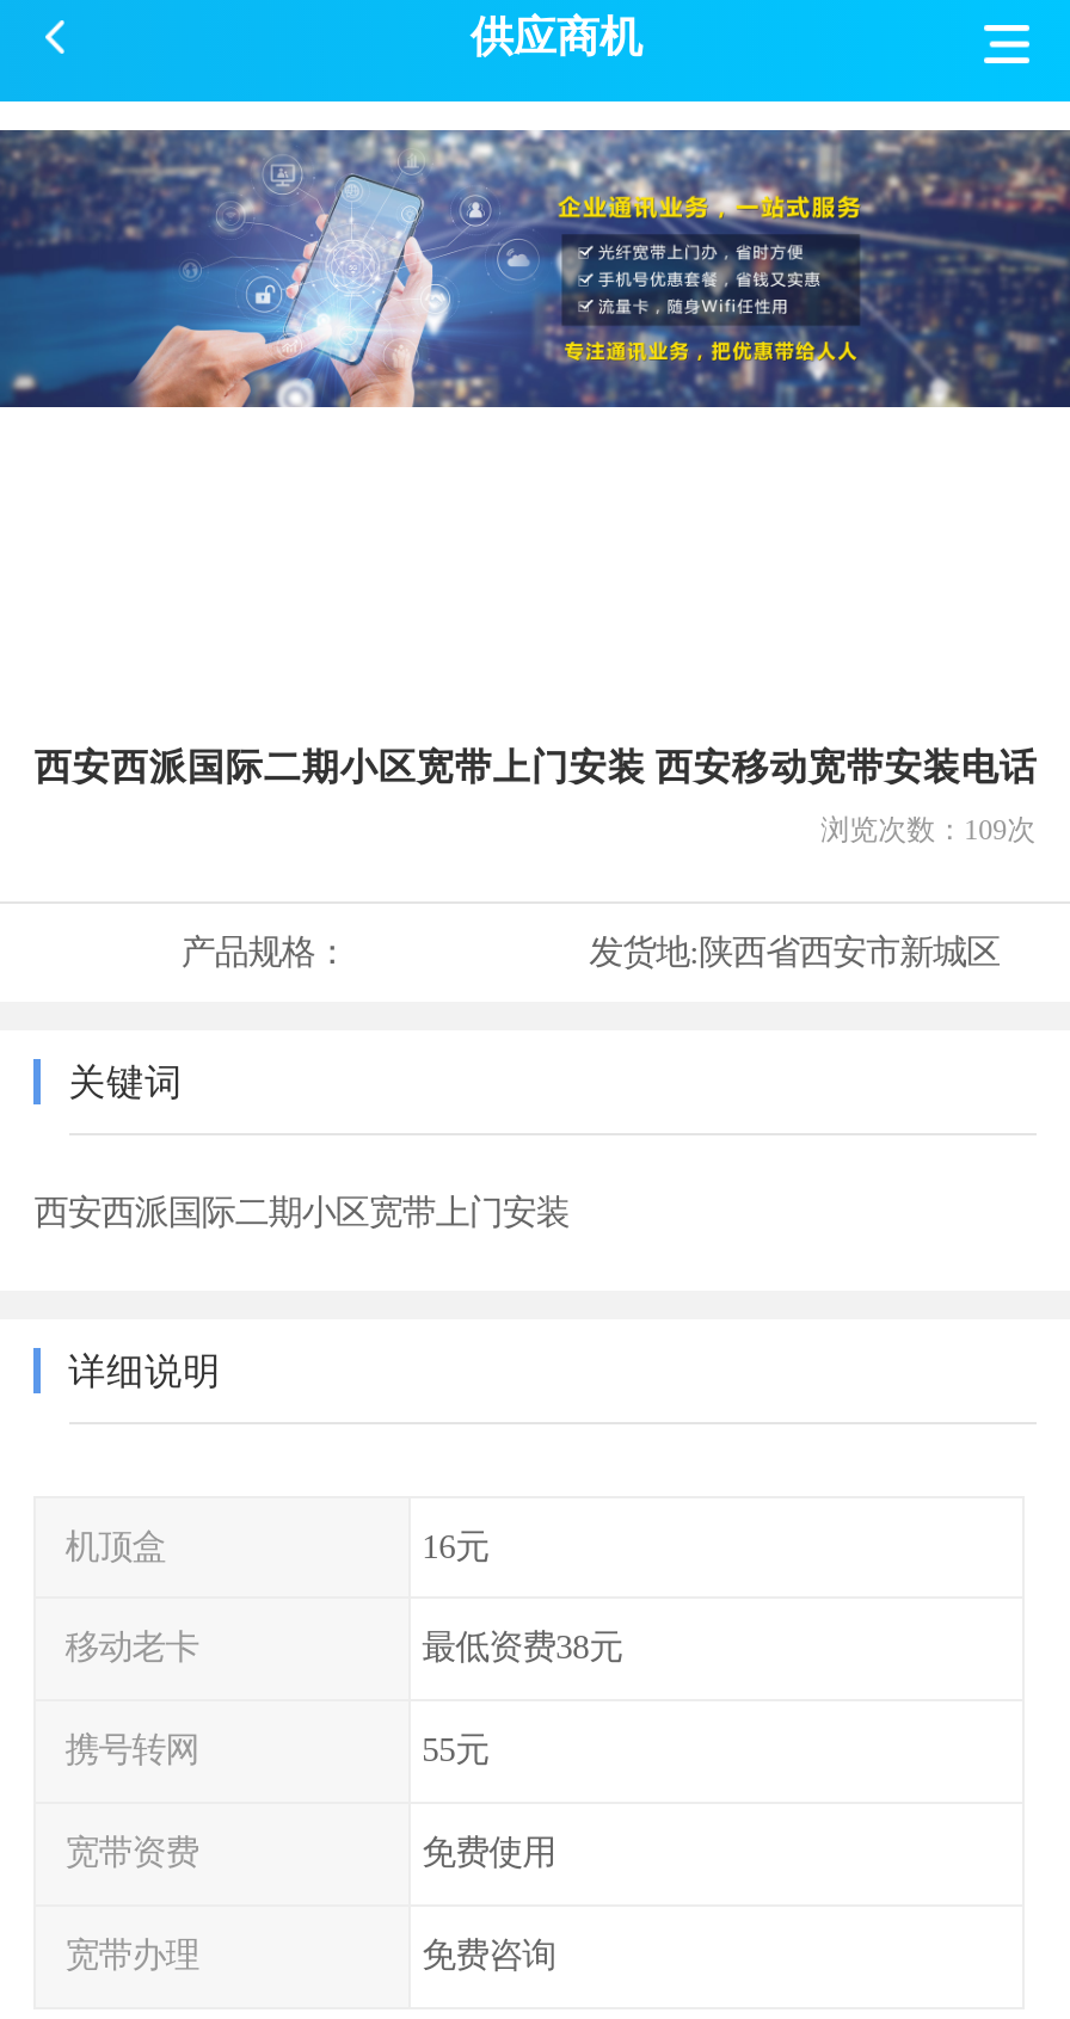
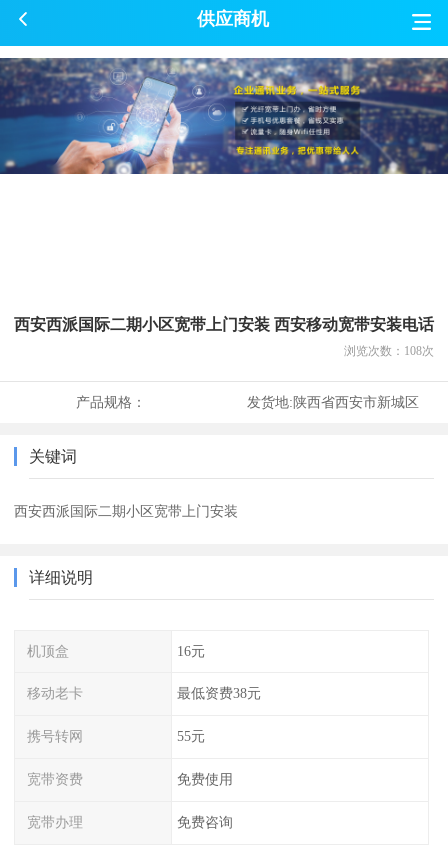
- 浏览次数：109次
+ 浏览次数：108次
